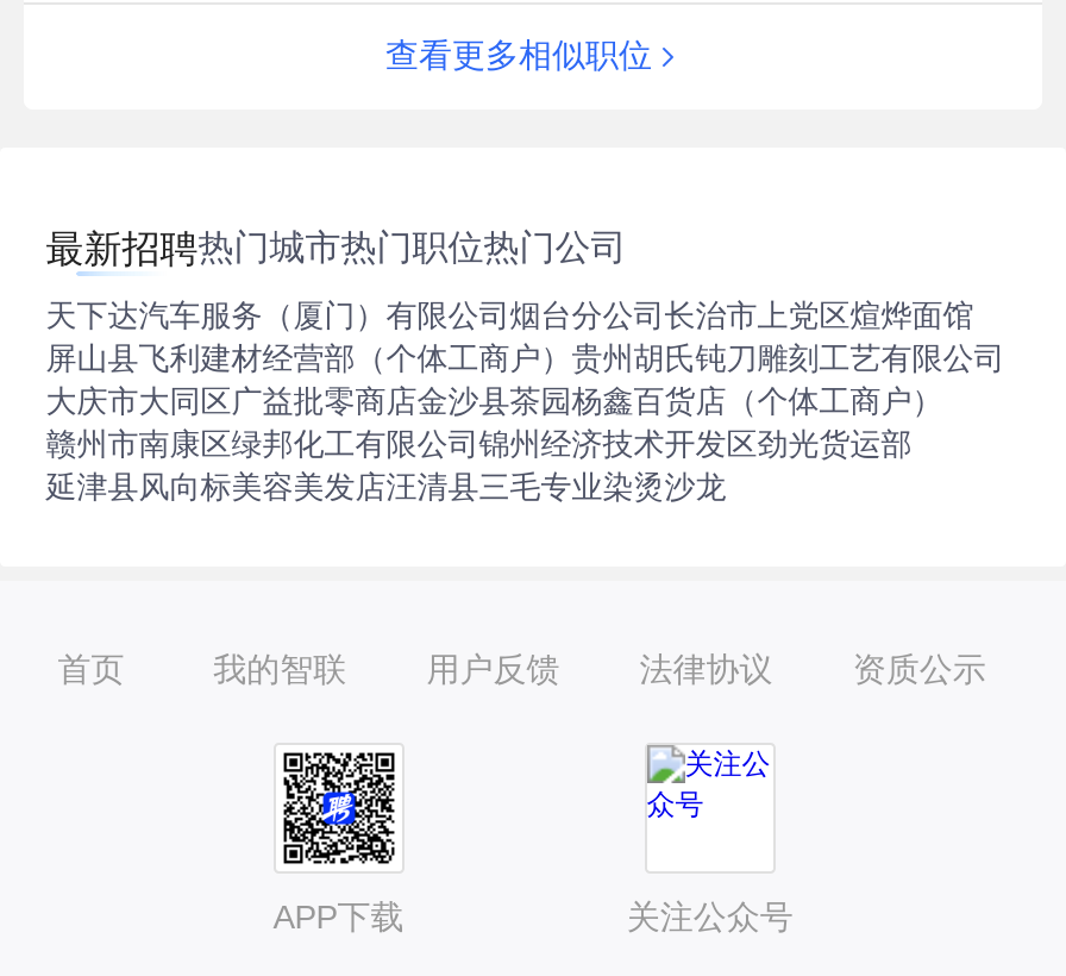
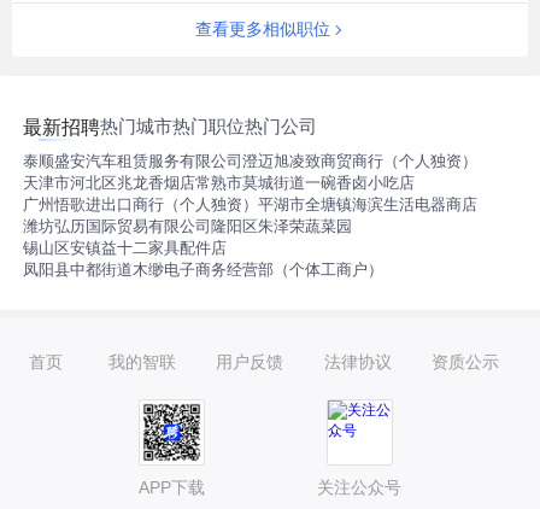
- 天下达汽车服务（厦门）有限公司烟台分公司长治市上党区煊烨面馆
- 屏山县飞利建材经营部（个体工商户）贵州胡氏钝刀雕刻工艺有限公司
- 大庆市大同区广益批零商店金沙县茶园杨鑫百货店（个体工商户）
- 赣州市南康区绿邦化工有限公司锦州经济技术开发区劲光货运部
- 延津县风向标美容美发店汪清县三毛专业染烫沙龙
+ 泰顺盛安汽车租赁服务有限公司澄迈旭凌致商贸商行（个人独资）
+ 天津市河北区兆龙香烟店常熟市莫城街道一碗香卤小吃店
+ 广州悟歌进出口商行（个人独资）平湖市全塘镇海滨生活电器商店
+ 潍坊弘历国际贸易有限公司隆阳区朱泽荣蔬菜园
+ 锡山区安镇益十二家具配件店
+ 凤阳县中都街道木缈电子商务经营部（个体工商户）
